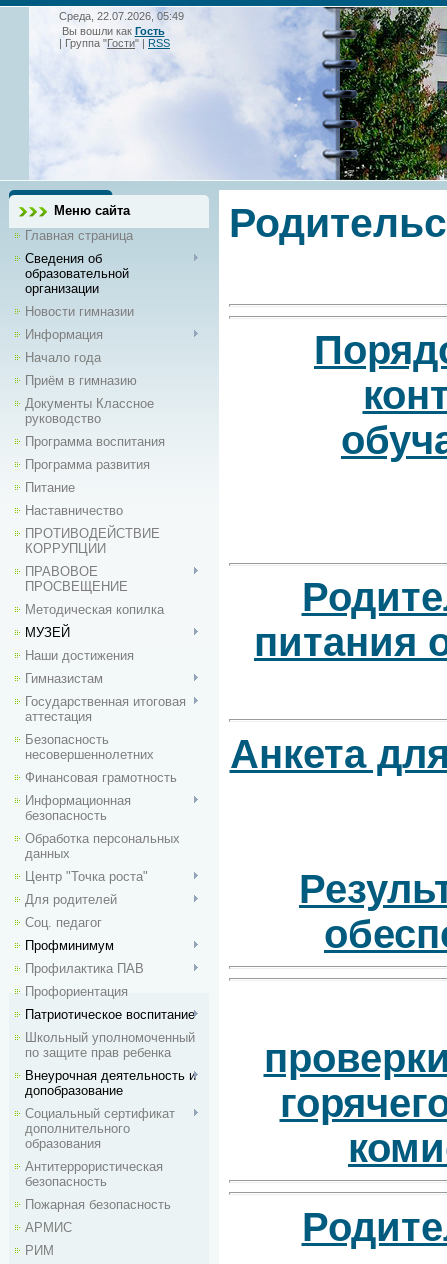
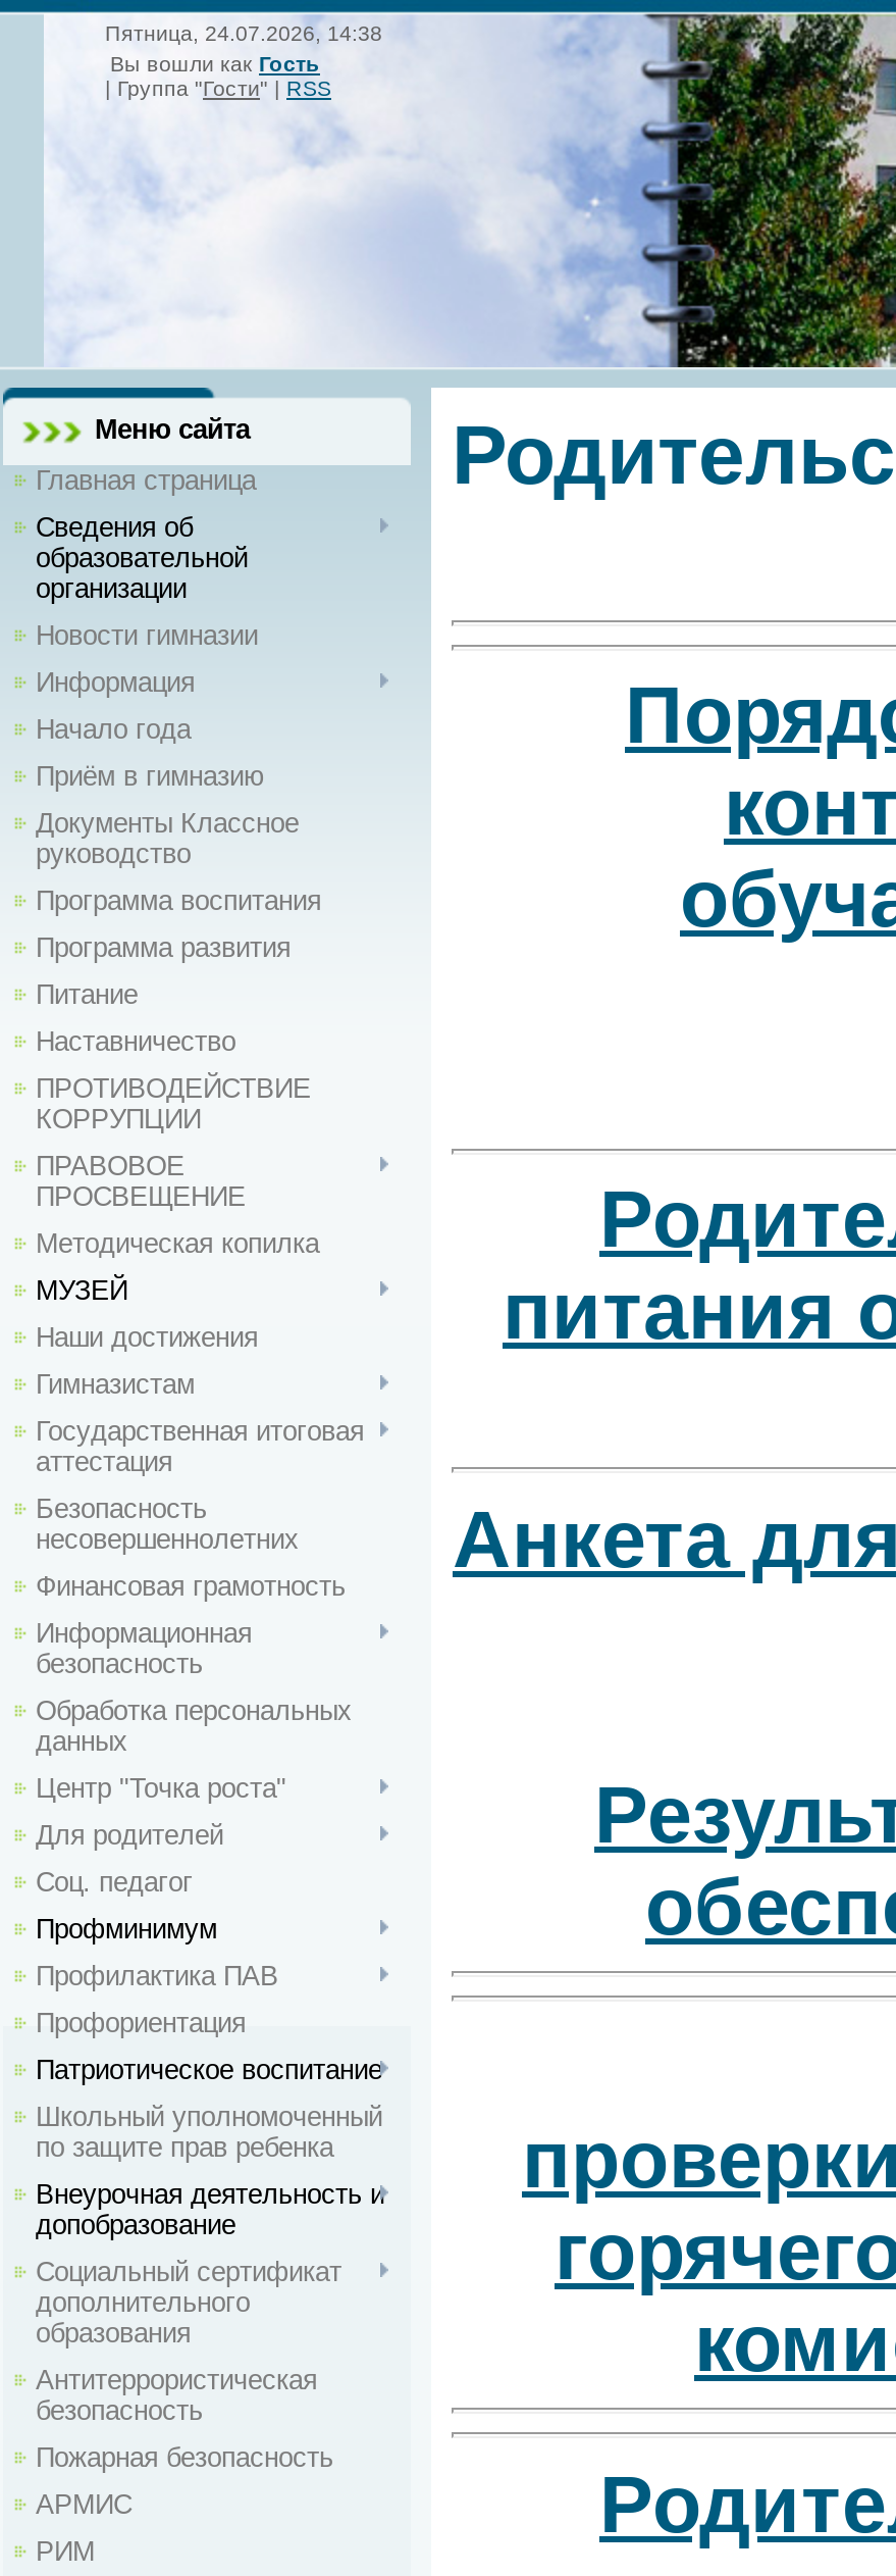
- Среда, 22.07.2026, 05:49
+ Пятница, 24.07.2026, 14:38
